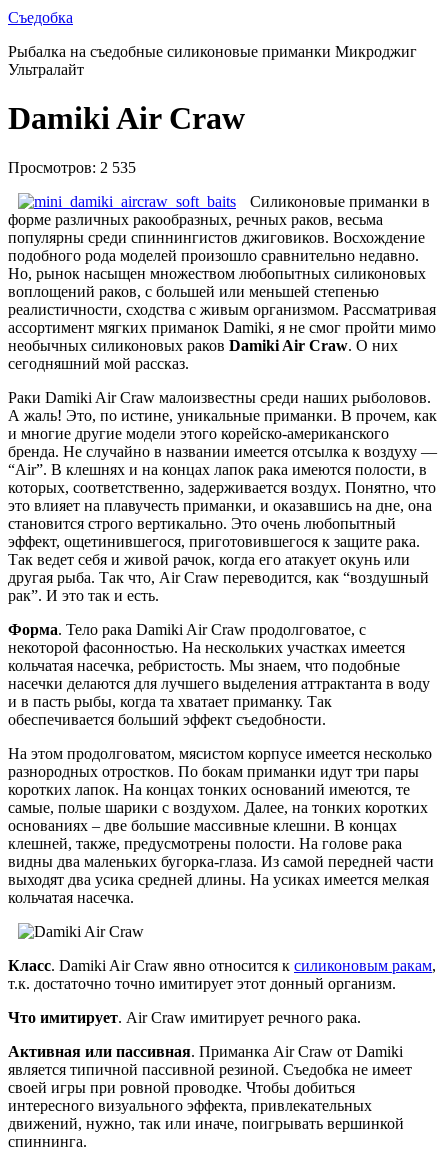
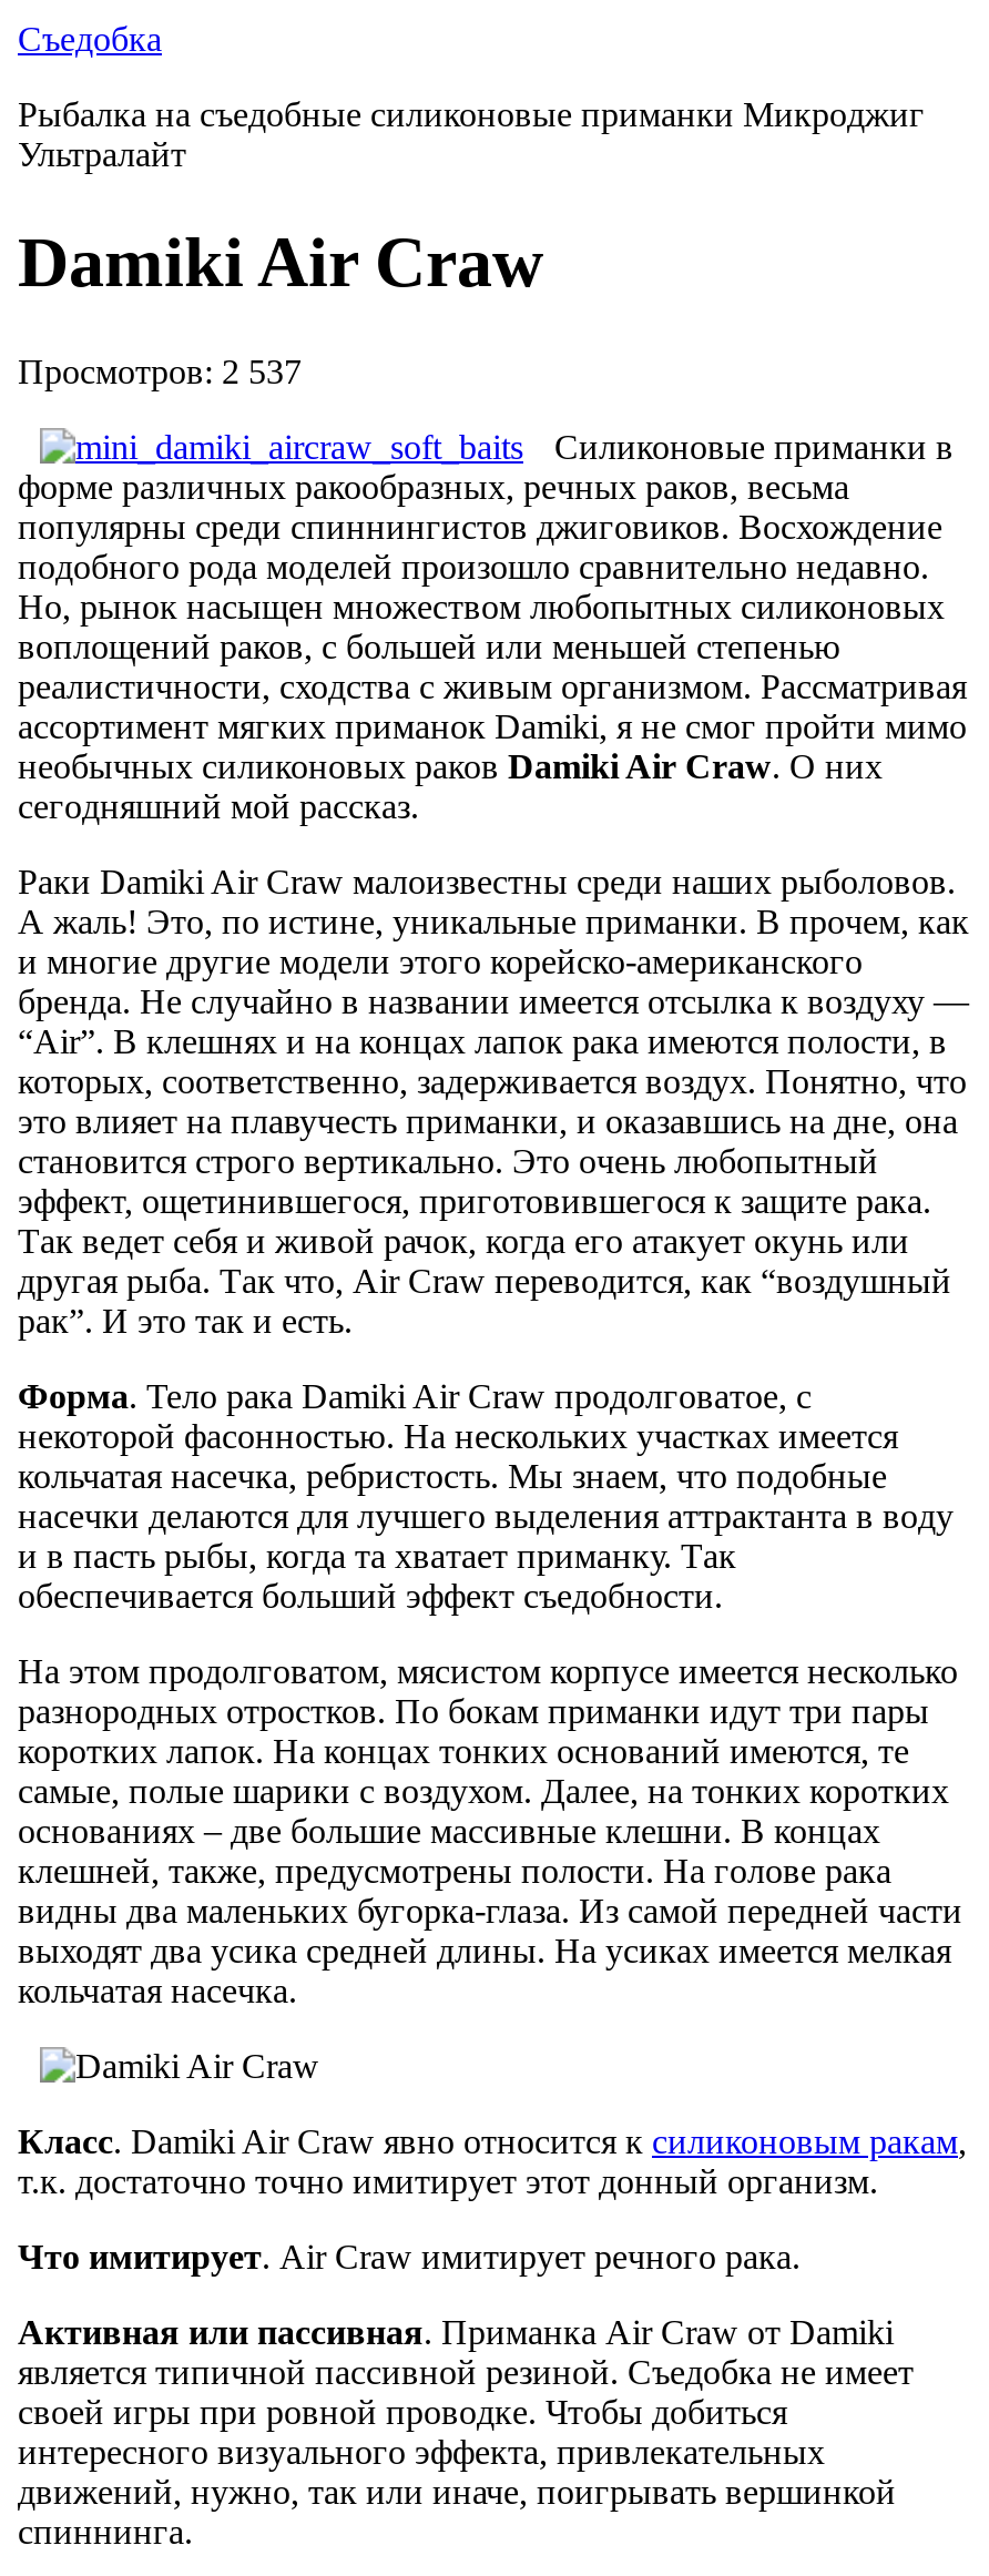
- Просмотров: 2 535
+ Просмотров: 2 537
